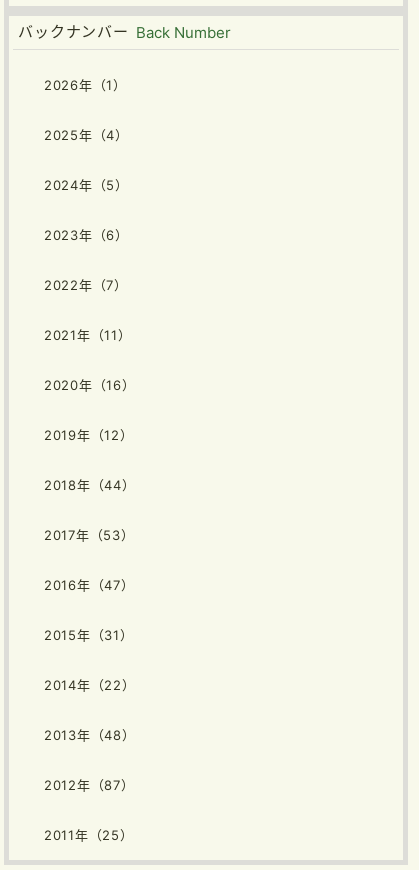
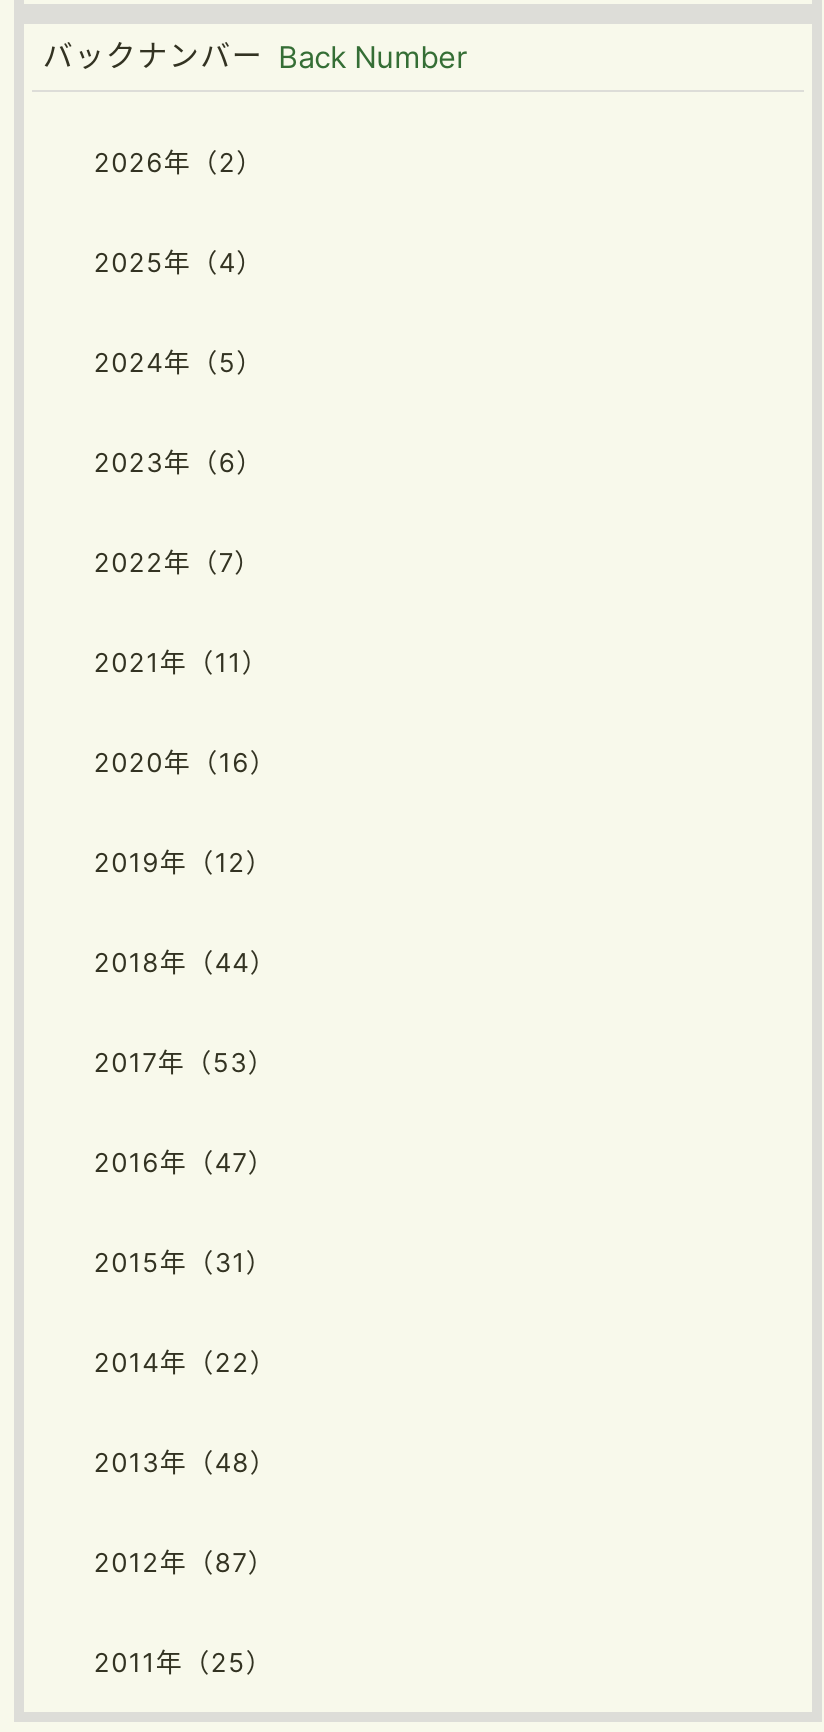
- 2026年（1）
+ 2026年（2）
